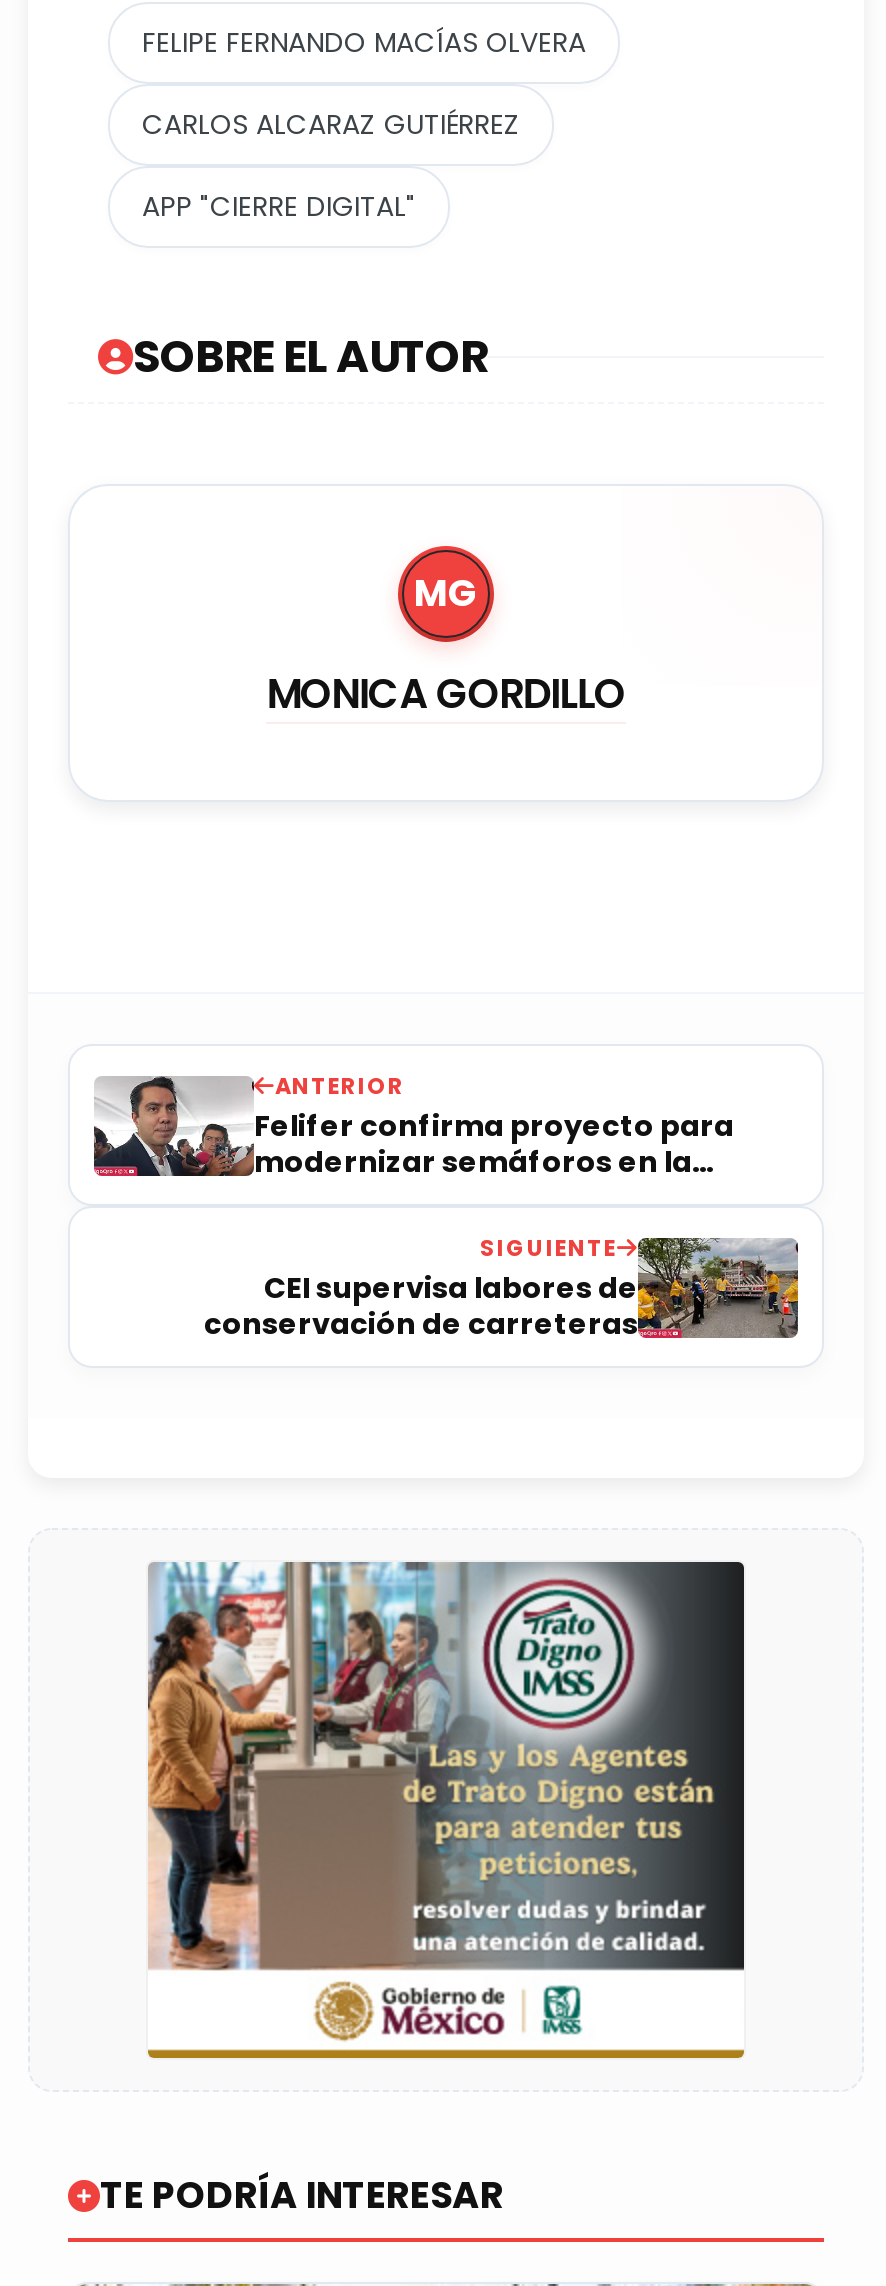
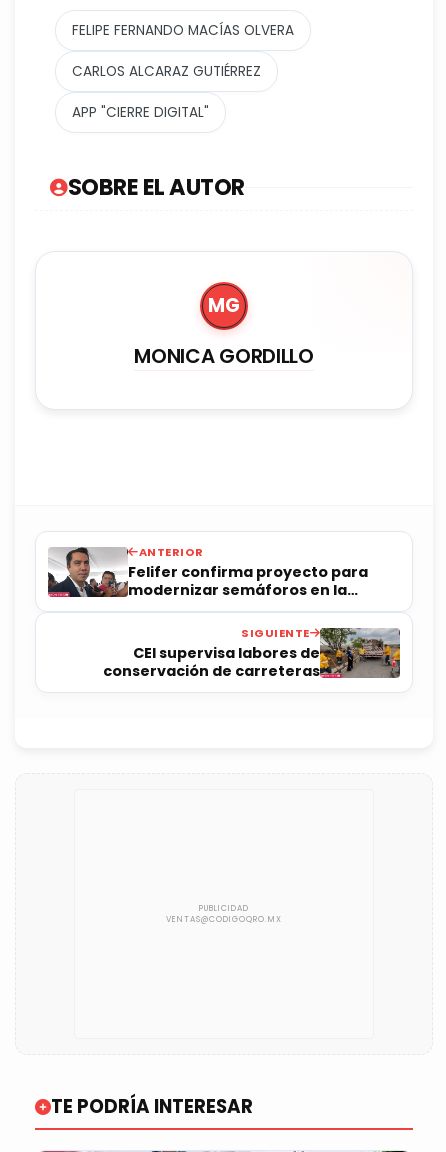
- [image]
